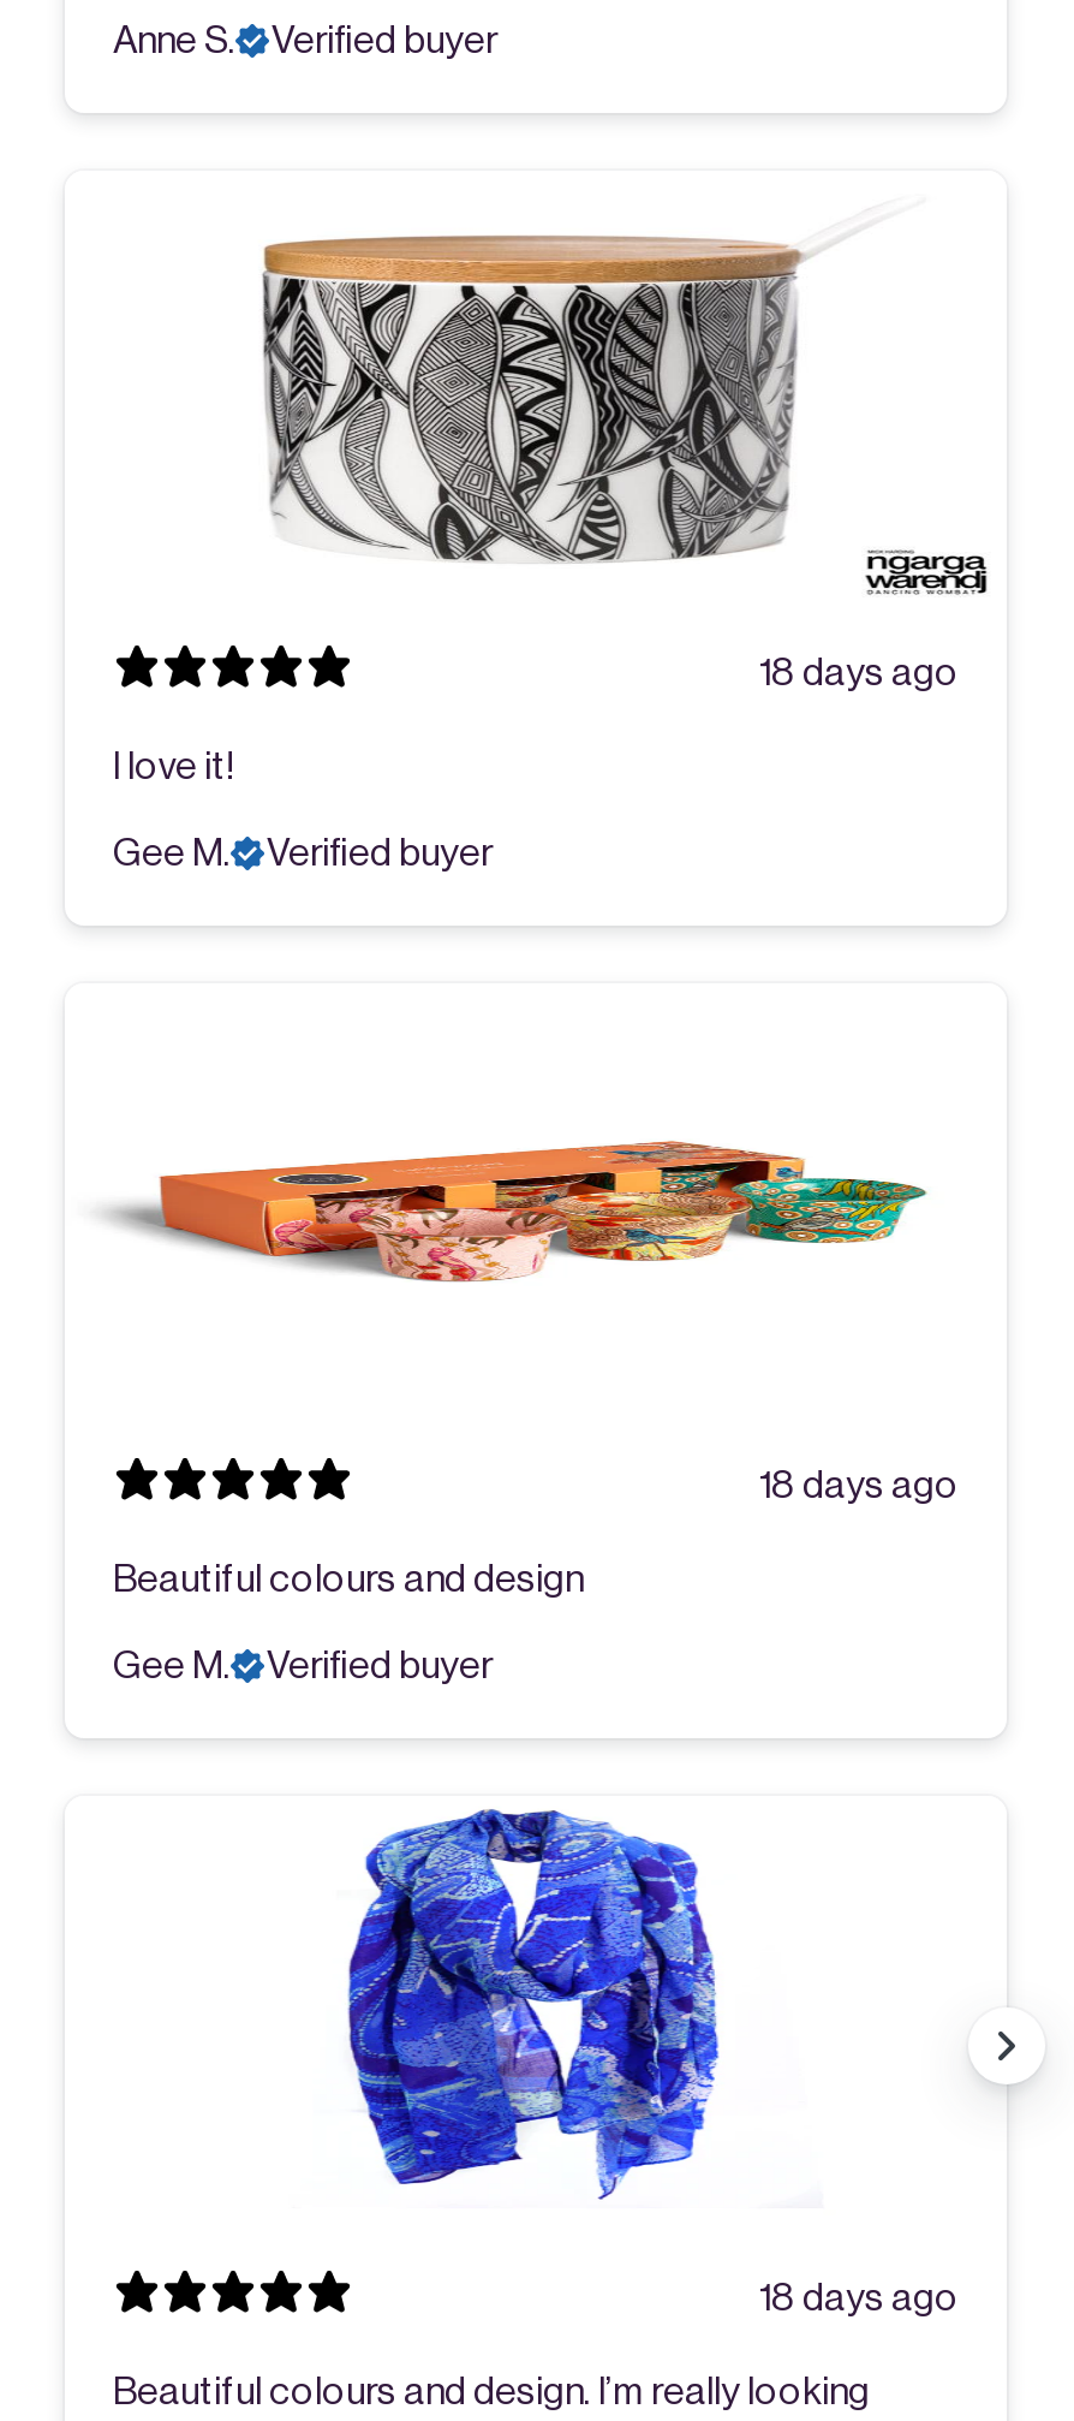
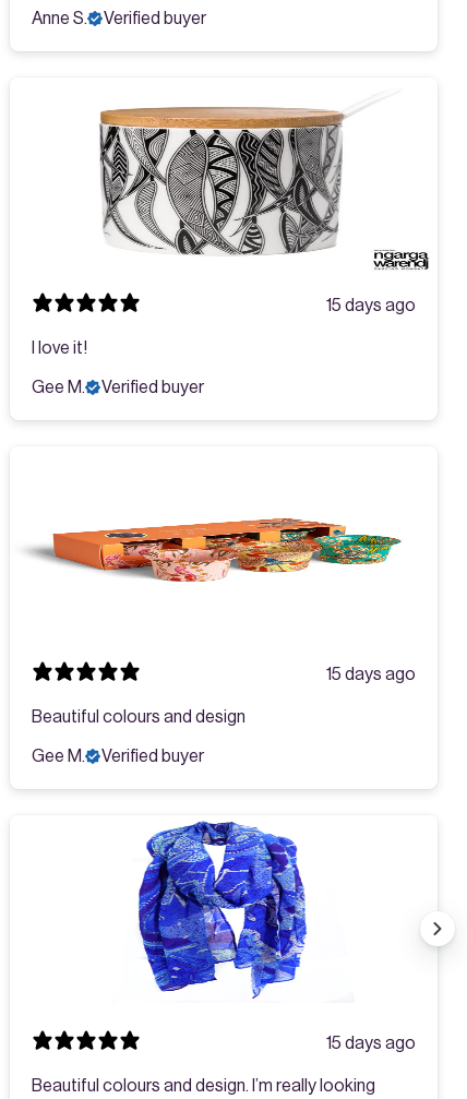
- 18 days ago
+ 15 days ago

- 18 days ago
+ 15 days ago

- 18 days ago
+ 15 days ago
